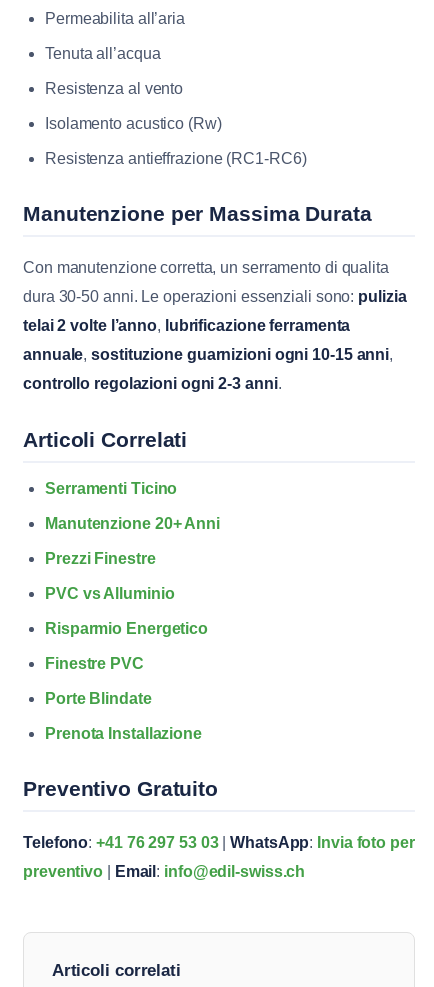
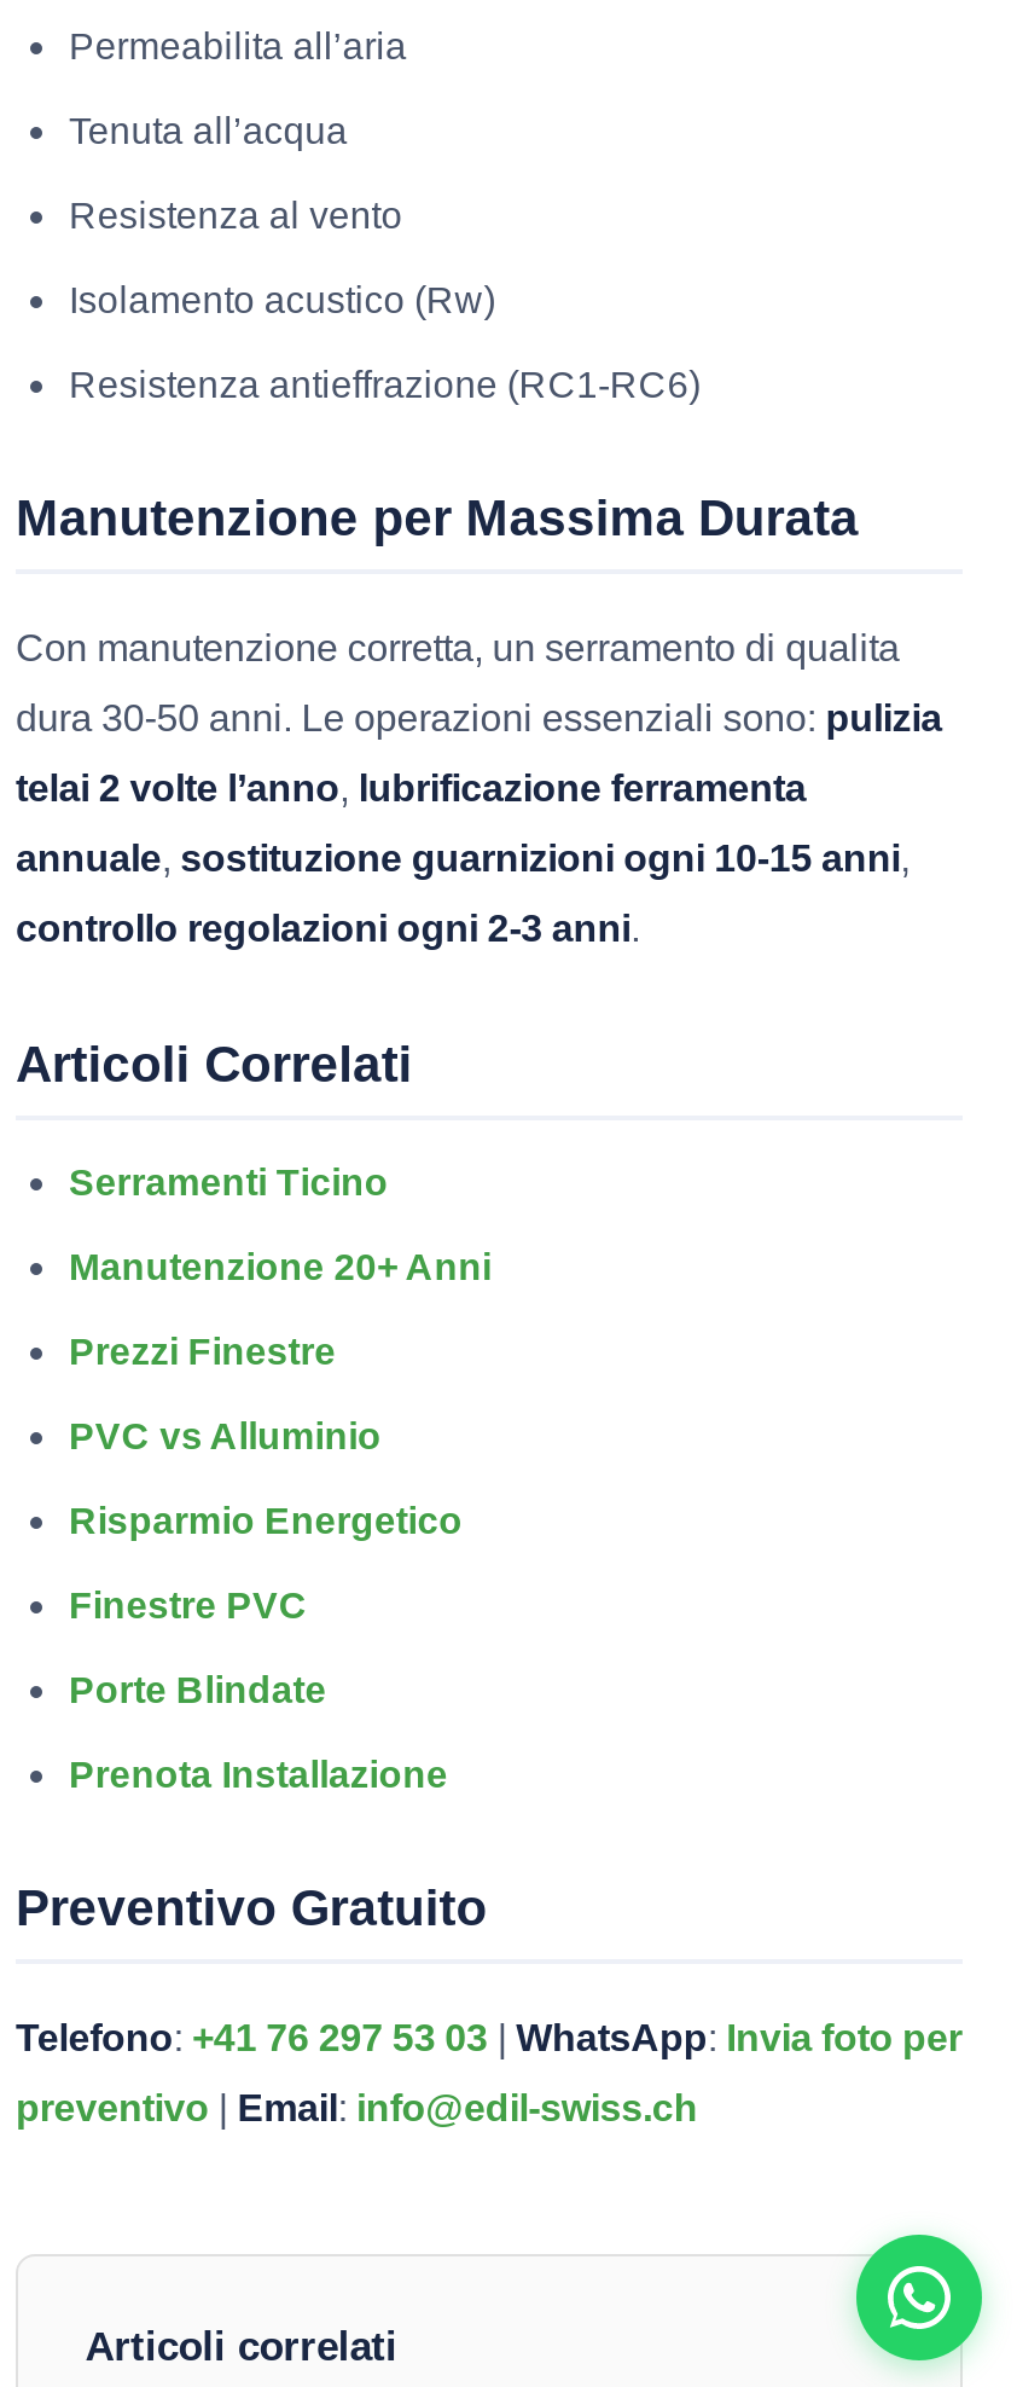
+ [image]
